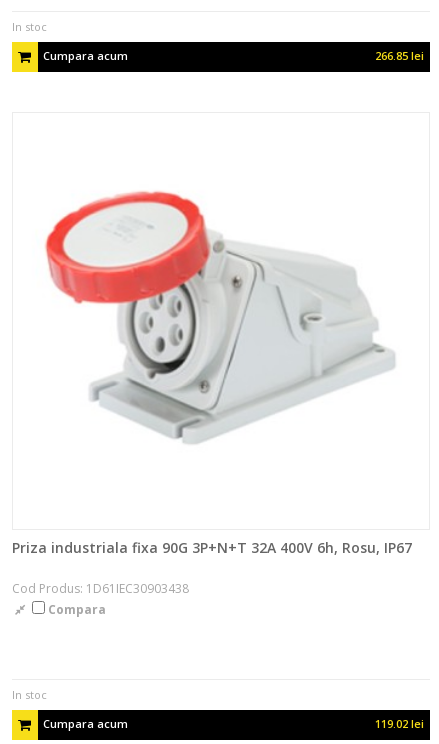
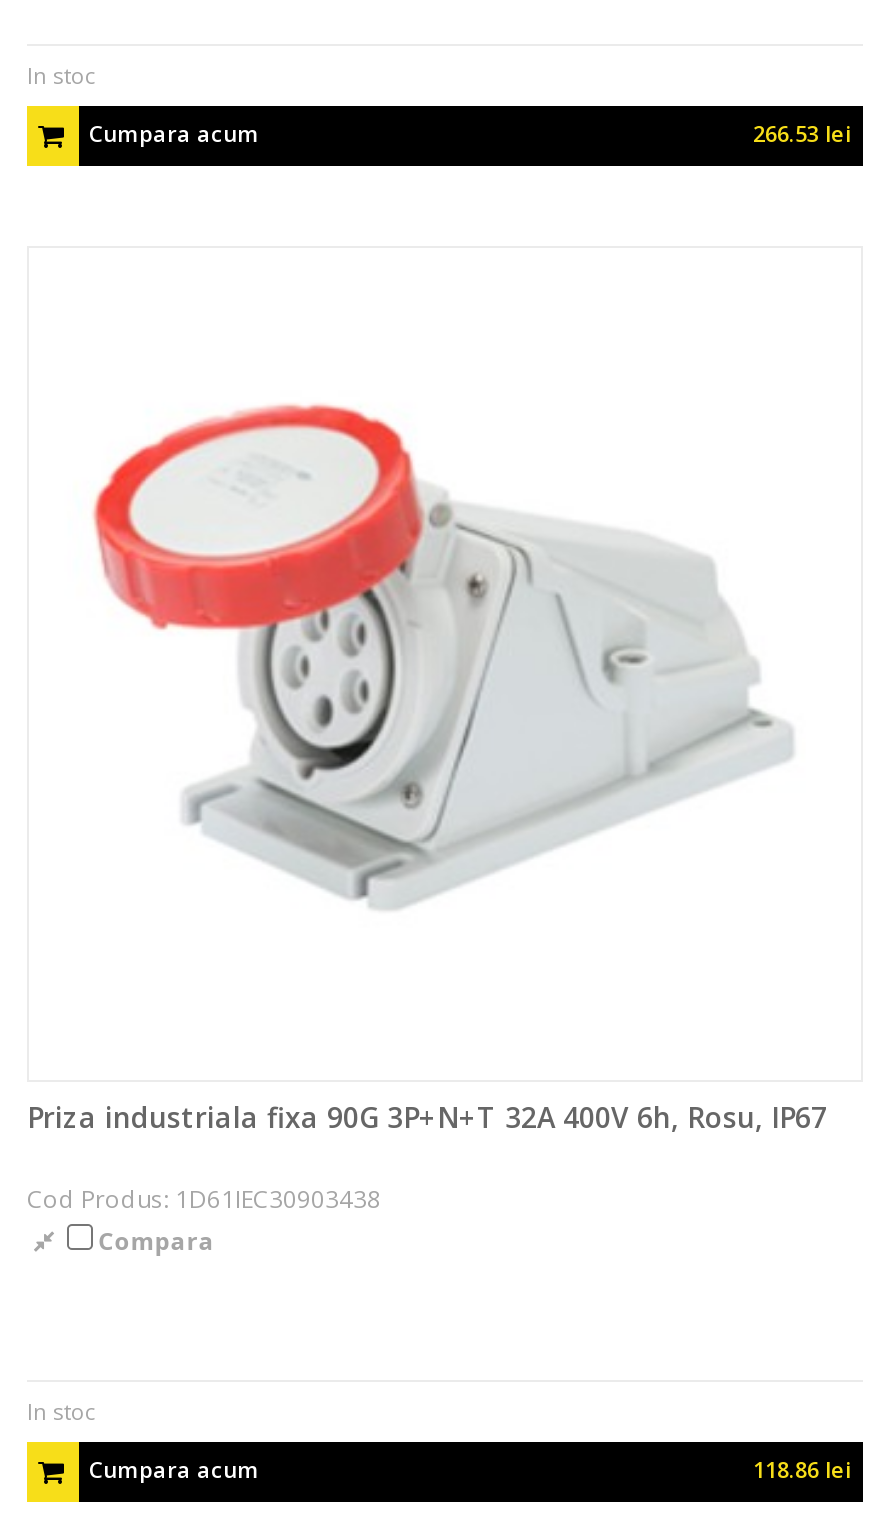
- 266.85 lei
+ 266.53 lei

- 119.02 lei
+ 118.86 lei
